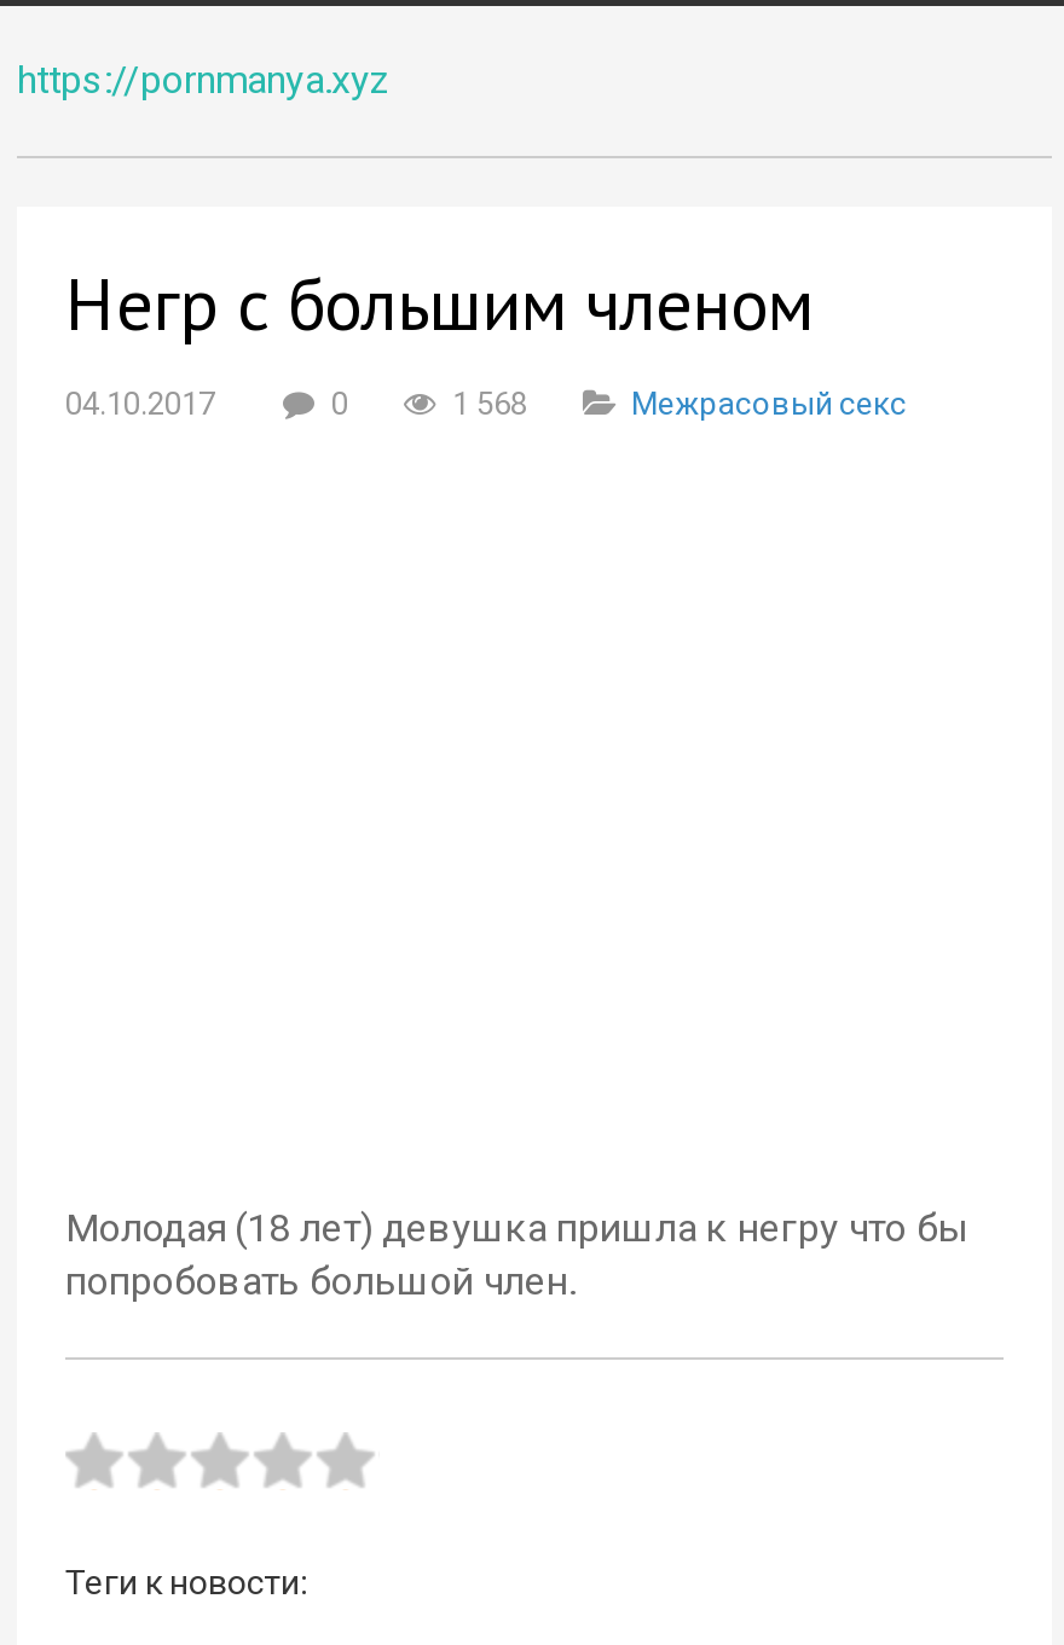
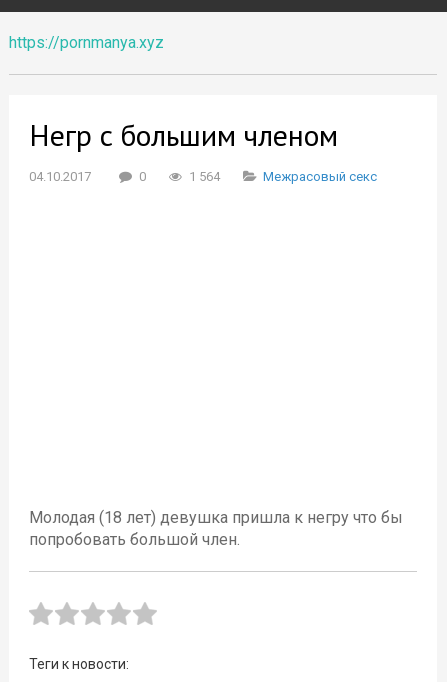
- 1 568
+ 1 564
